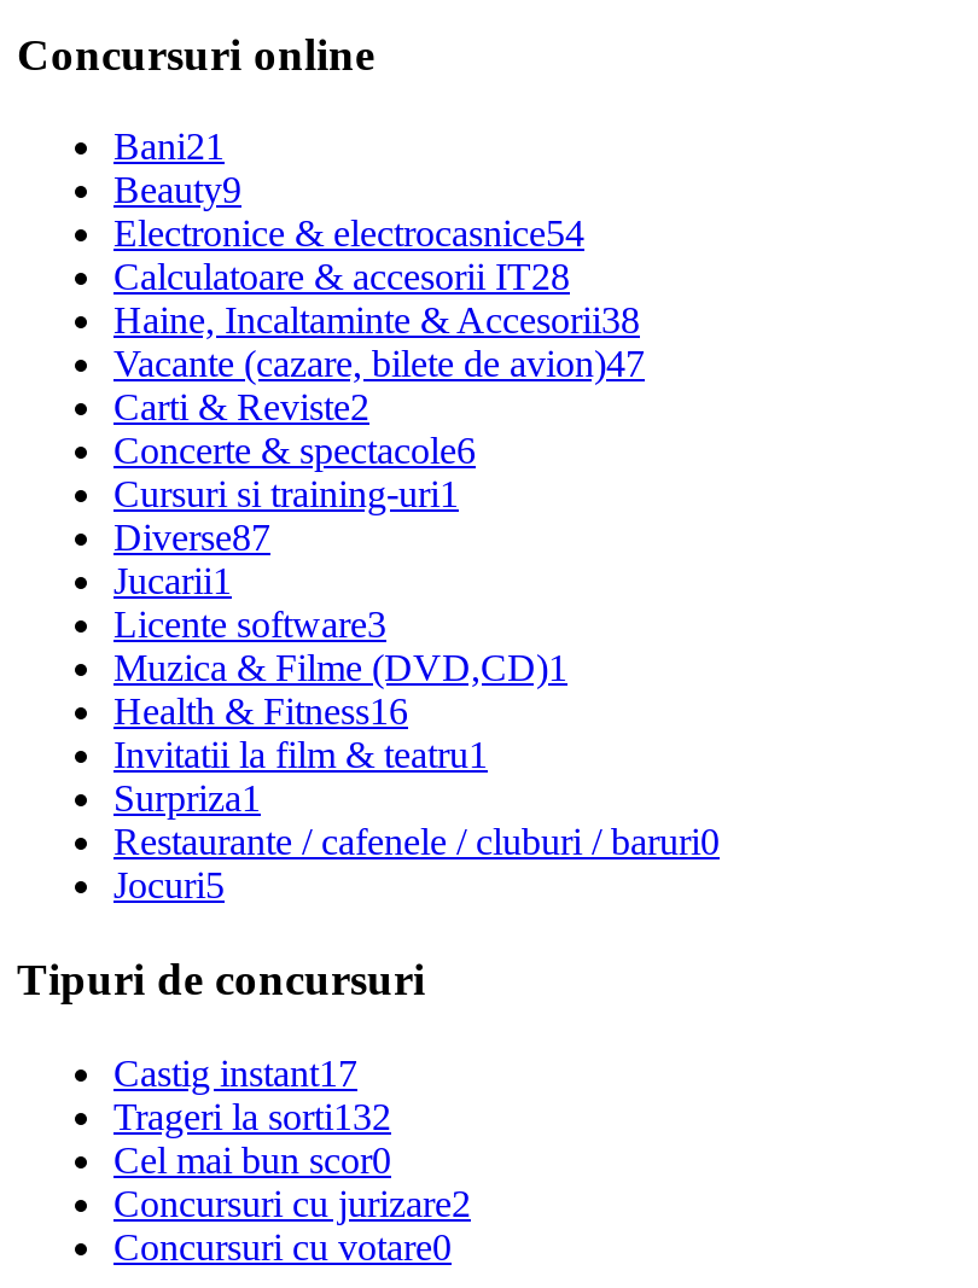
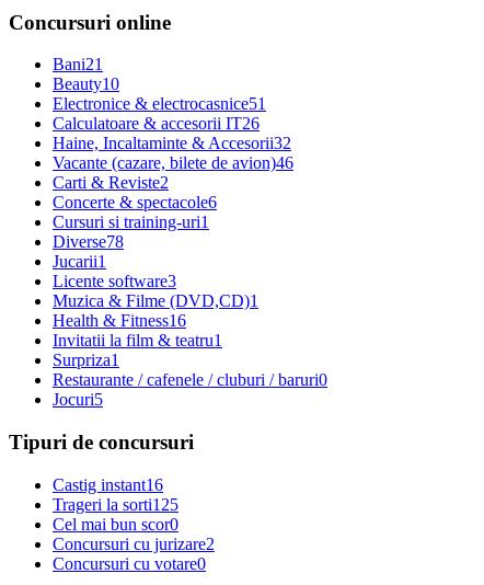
- Beauty9
+ Beauty10

- Electronice & electrocasnice54
+ Electronice & electrocasnice51

- Calculatoare & accesorii IT28
+ Calculatoare & accesorii IT26

- Haine, Incaltaminte & Accesorii38
+ Haine, Incaltaminte & Accesorii32

- Vacante (cazare, bilete de avion)47
+ Vacante (cazare, bilete de avion)46

- Diverse87
+ Diverse78

- Castig instant17
+ Castig instant16

- Trageri la sorti132
+ Trageri la sorti125
